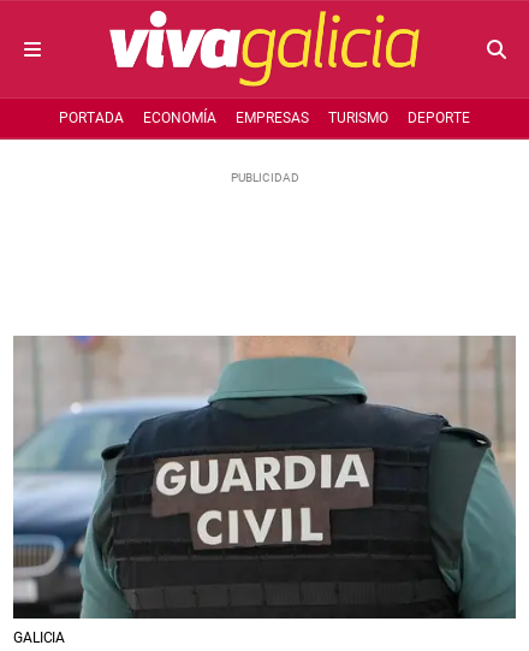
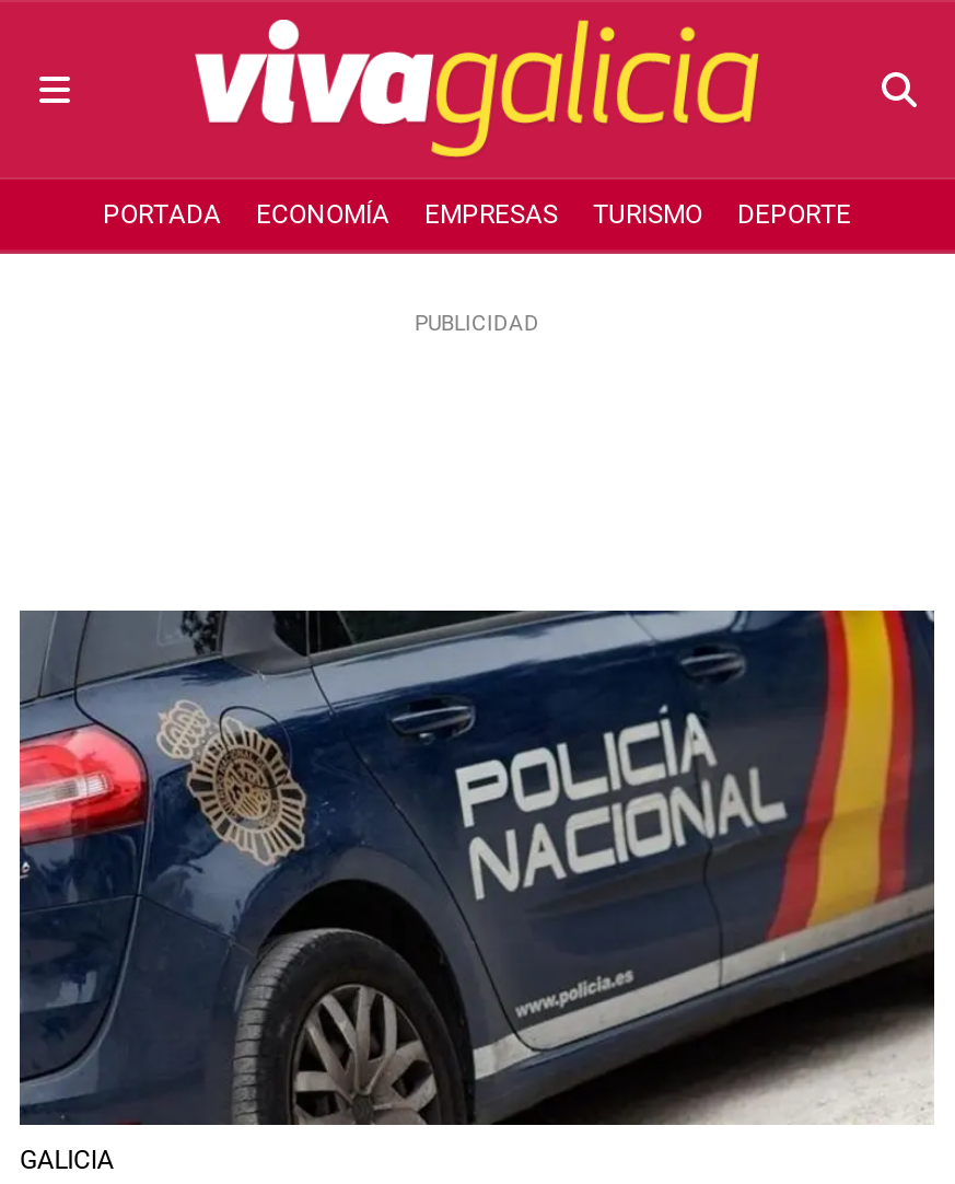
- [image]
+ [image]
